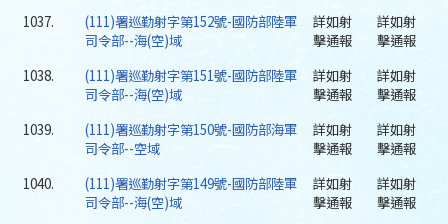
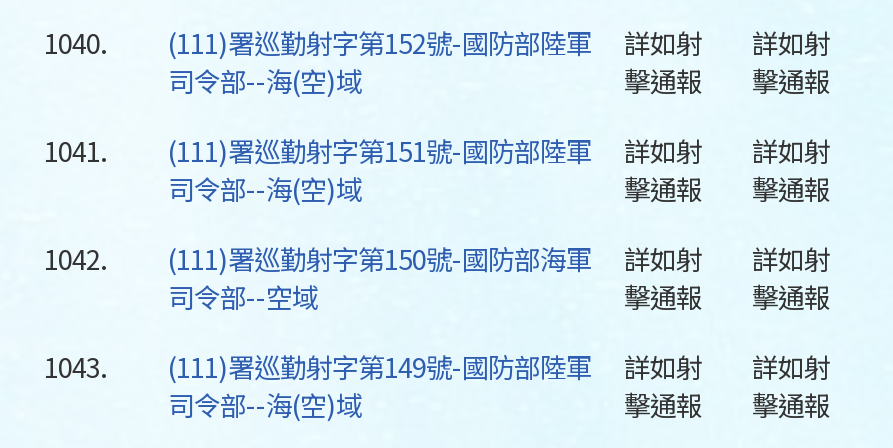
- 1037. (111)署巡勤射字第152號-國防部陸軍 詳如射 詳如射
+ 1040. (111)署巡勤射字第152號-國防部陸軍 詳如射 詳如射

- 1038. (111)署巡勤射字第151號-國防部陸軍 詳如射 詳如射
+ 1041. (111)署巡勤射字第151號-國防部陸軍 詳如射 詳如射

- 1039. (111)署巡勤射字第150號-國防部海軍 詳如射 詳如射
+ 1042. (111)署巡勤射字第150號-國防部海軍 詳如射 詳如射

- 1040. (111)署巡勤射字第149號-國防部陸軍 詳如射 詳如射
+ 1043. (111)署巡勤射字第149號-國防部陸軍 詳如射 詳如射
